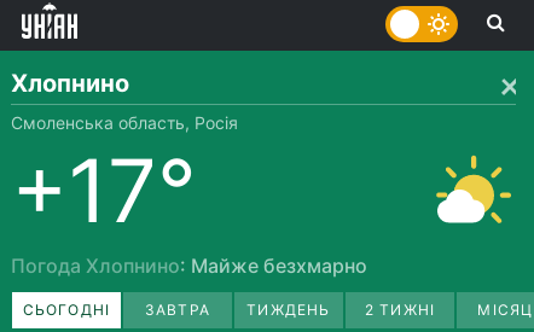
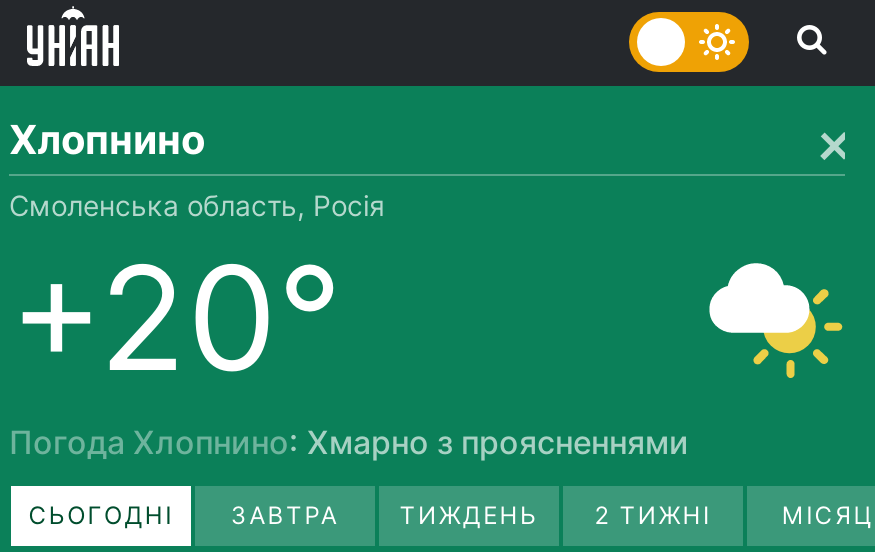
- +17°
- Погода Хлопнино: Майже безхмарно
+ +20°
+ Погода Хлопнино: Хмарно з проясненнями

- [image]
+ [image]
